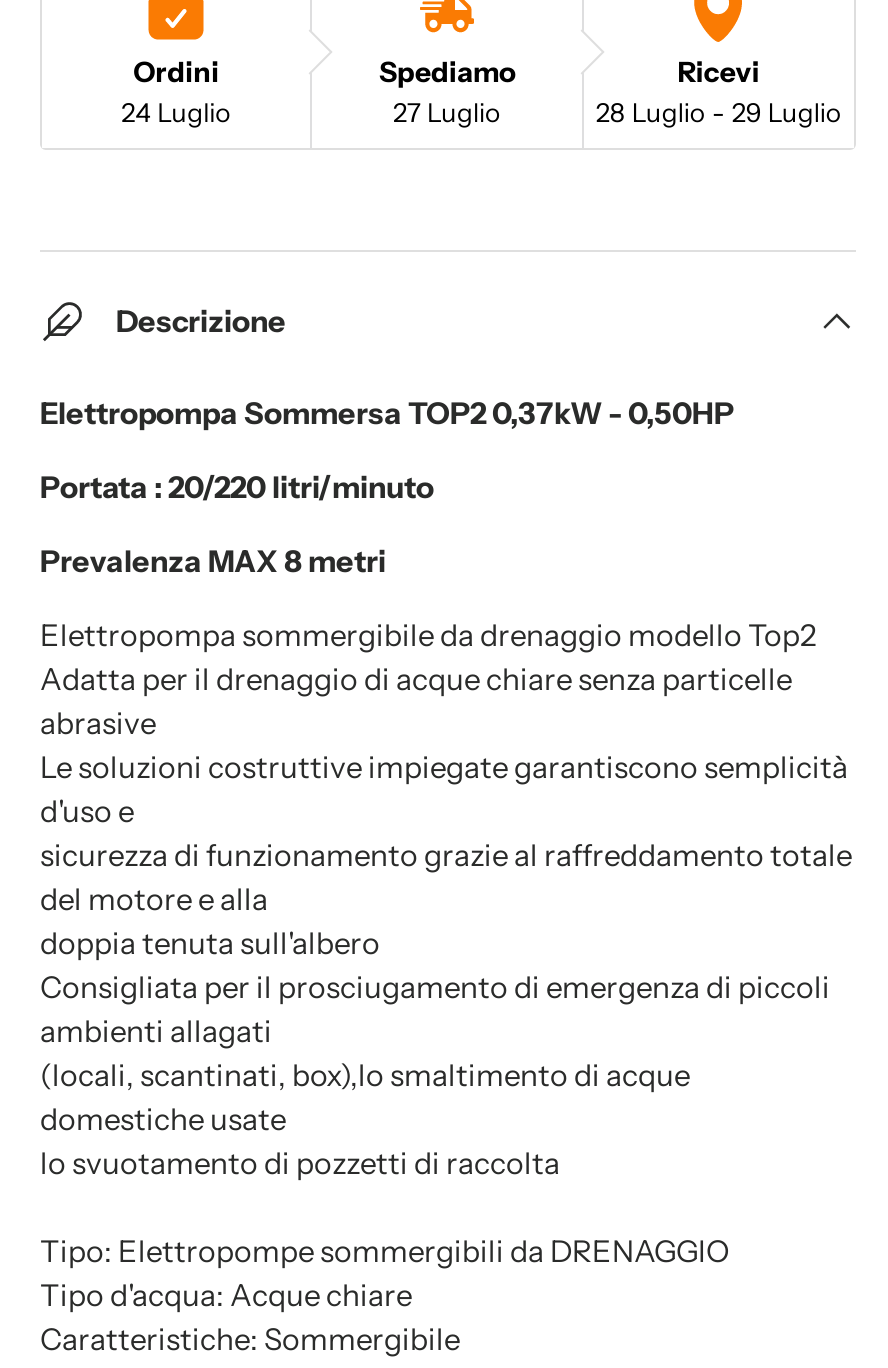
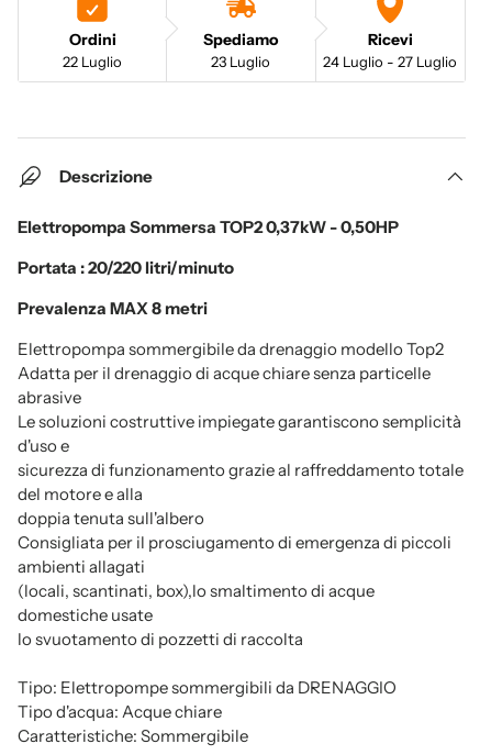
- 24 Luglio
+ 22 Luglio

- 27 Luglio
+ 23 Luglio

- 28 Luglio - 29 Luglio
+ 24 Luglio - 27 Luglio
